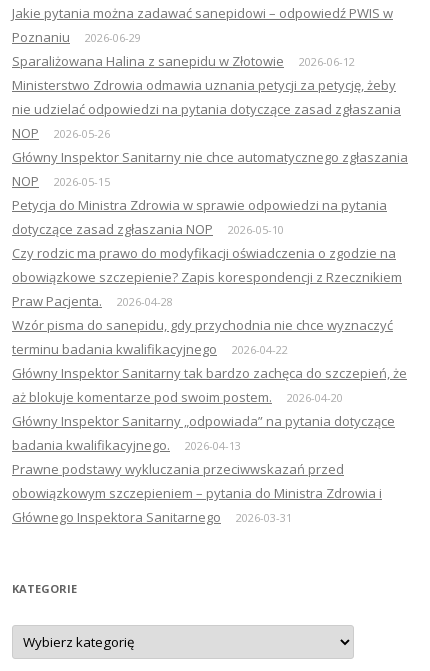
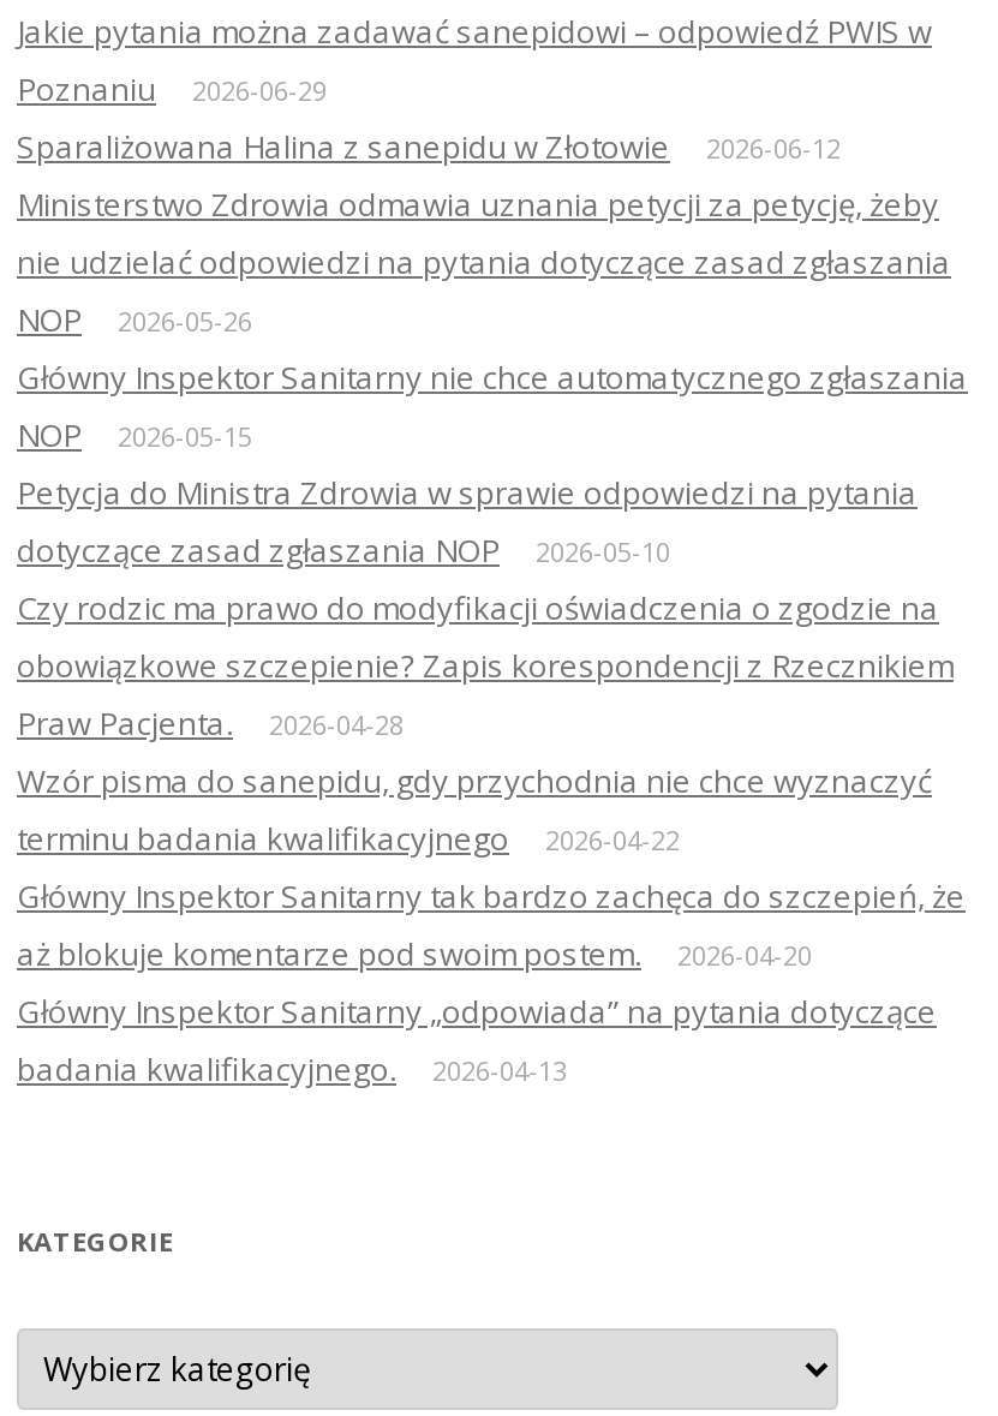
- Prawne podstawy wykluczania przeciwwskazań przed
- obowiązkowym szczepieniem – pytania do Ministra Zdrowia i
- Głównego Inspektora Sanitarnego
- 2026-03-31
